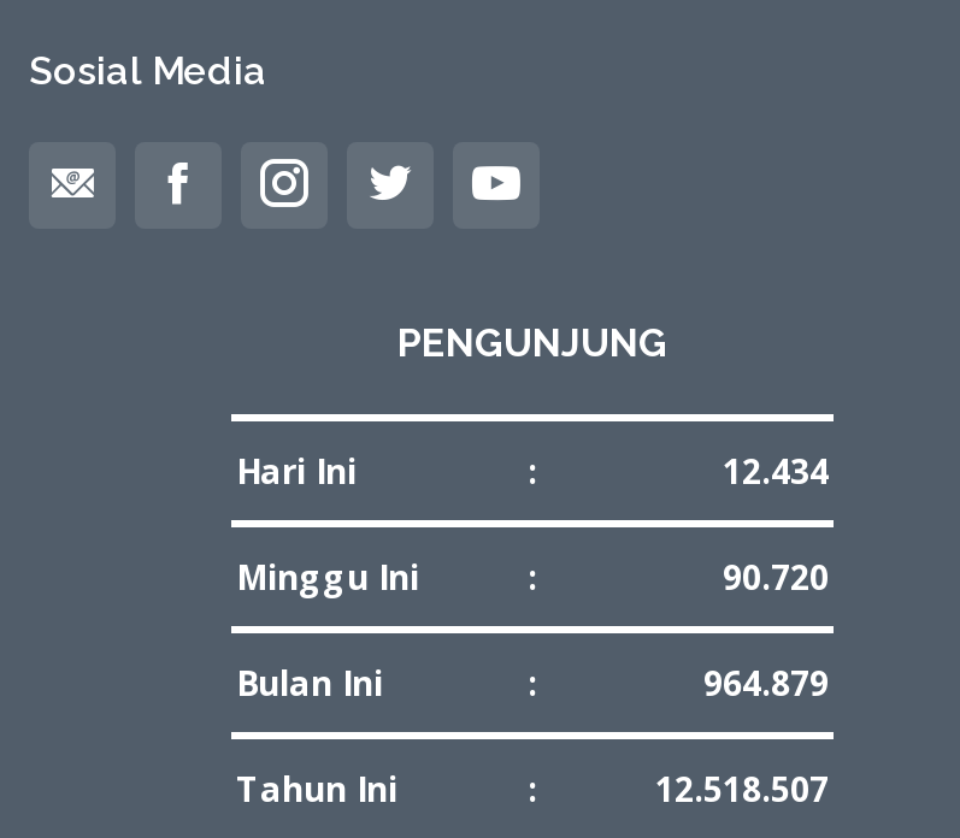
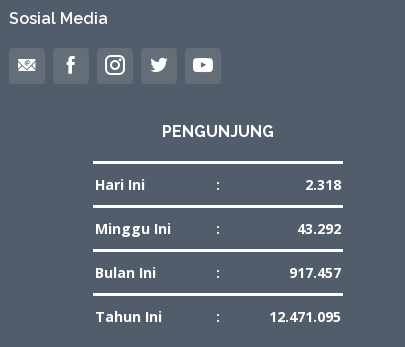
- 12.434
+ 2.318

- 90.720
+ 43.292

- 964.879
+ 917.457

- 12.518.507
+ 12.471.095
